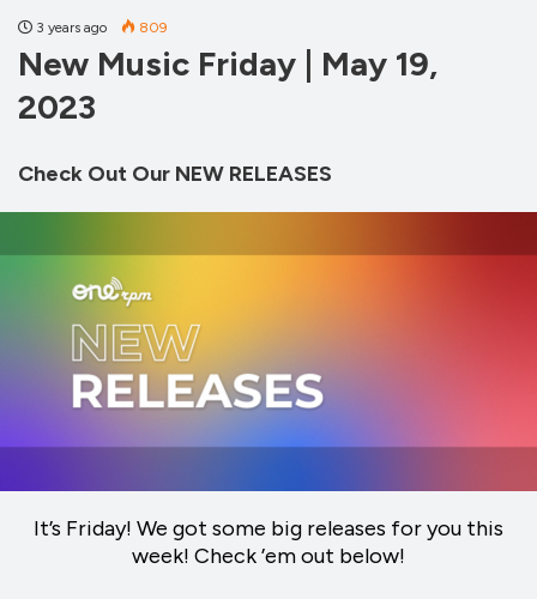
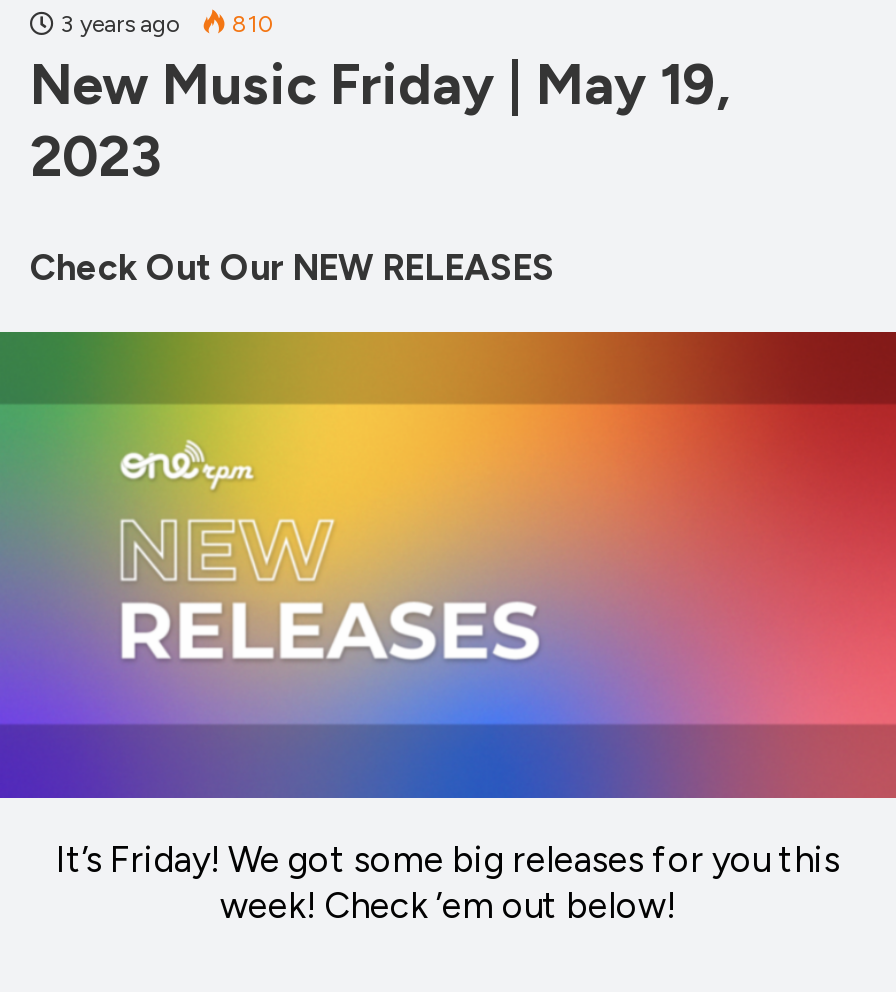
- 3 years ago 809
+ 3 years ago 810
